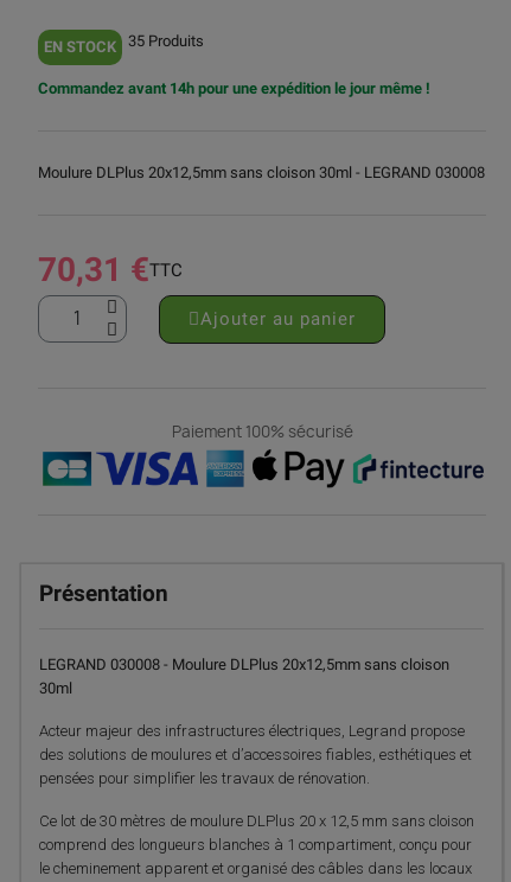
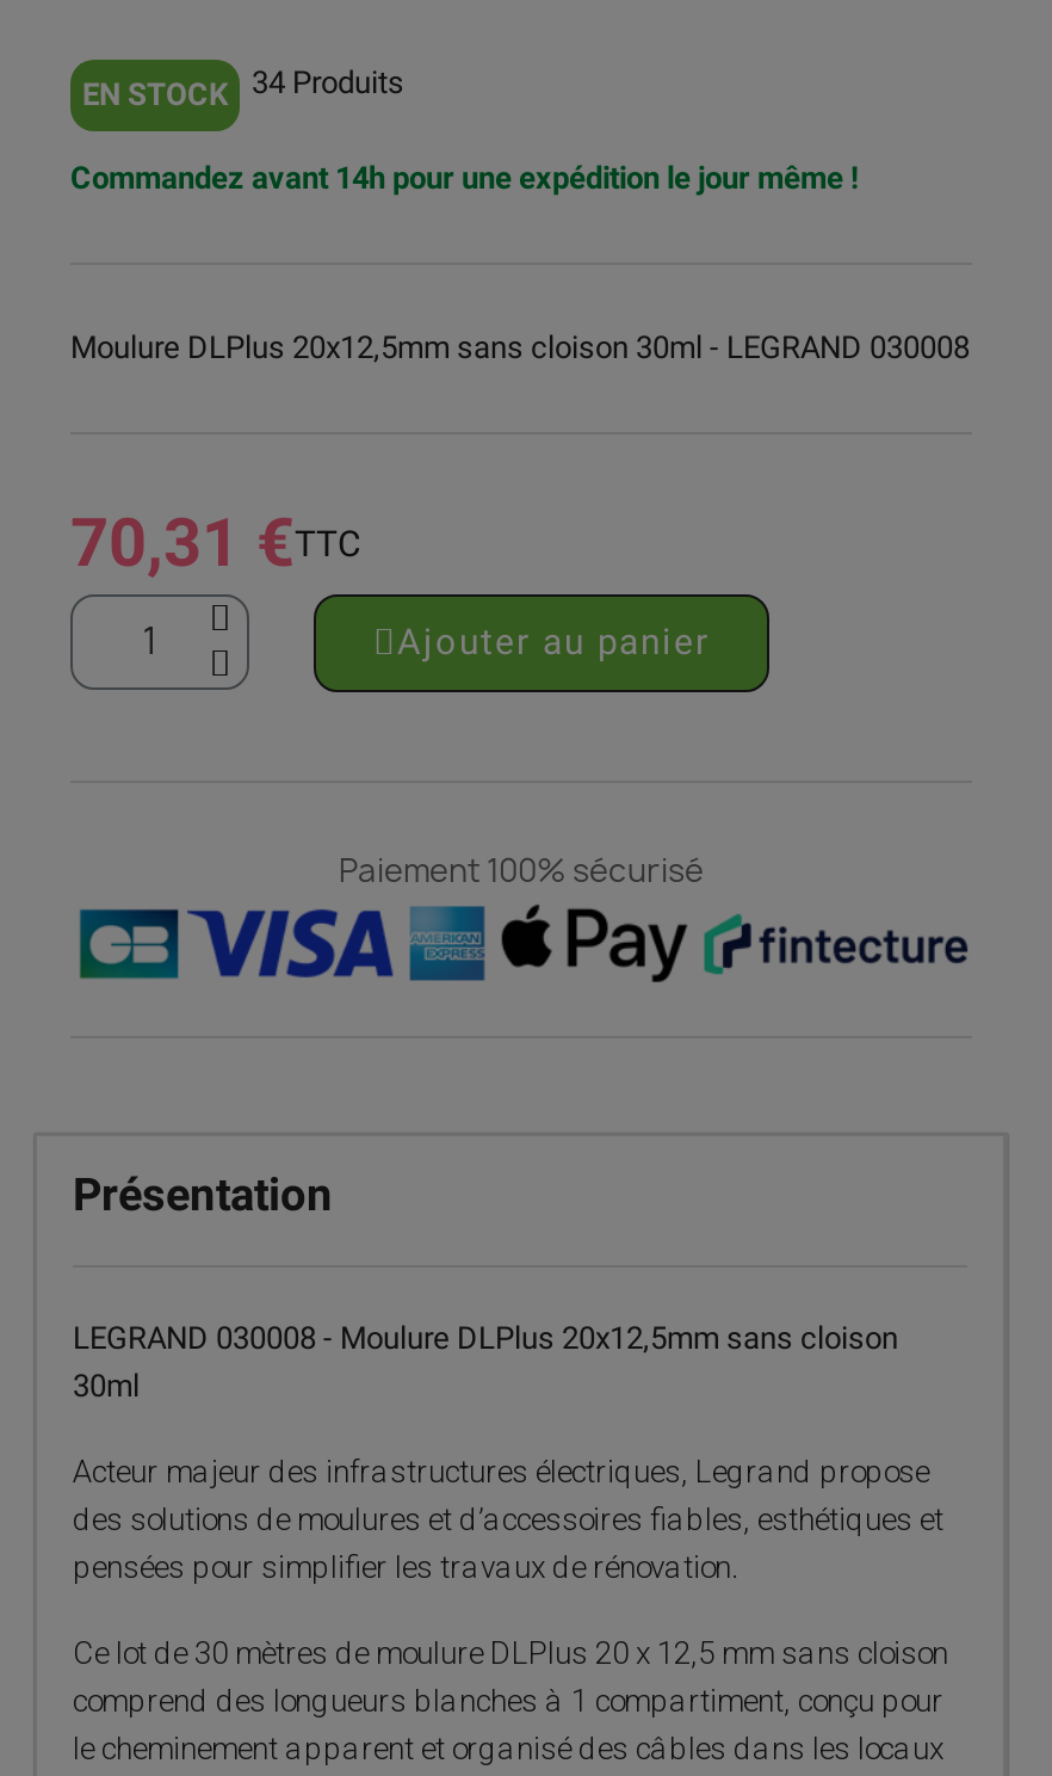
- EN STOCK 35 Produits
+ EN STOCK 34 Produits
